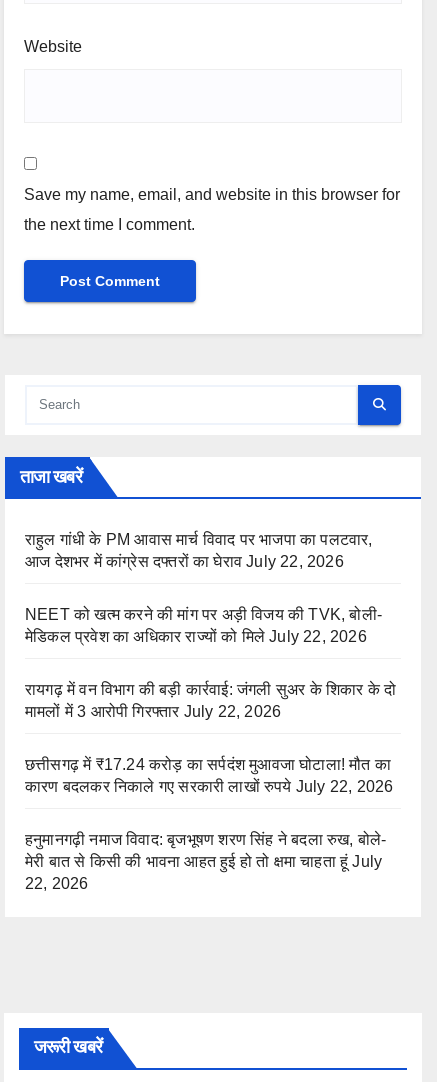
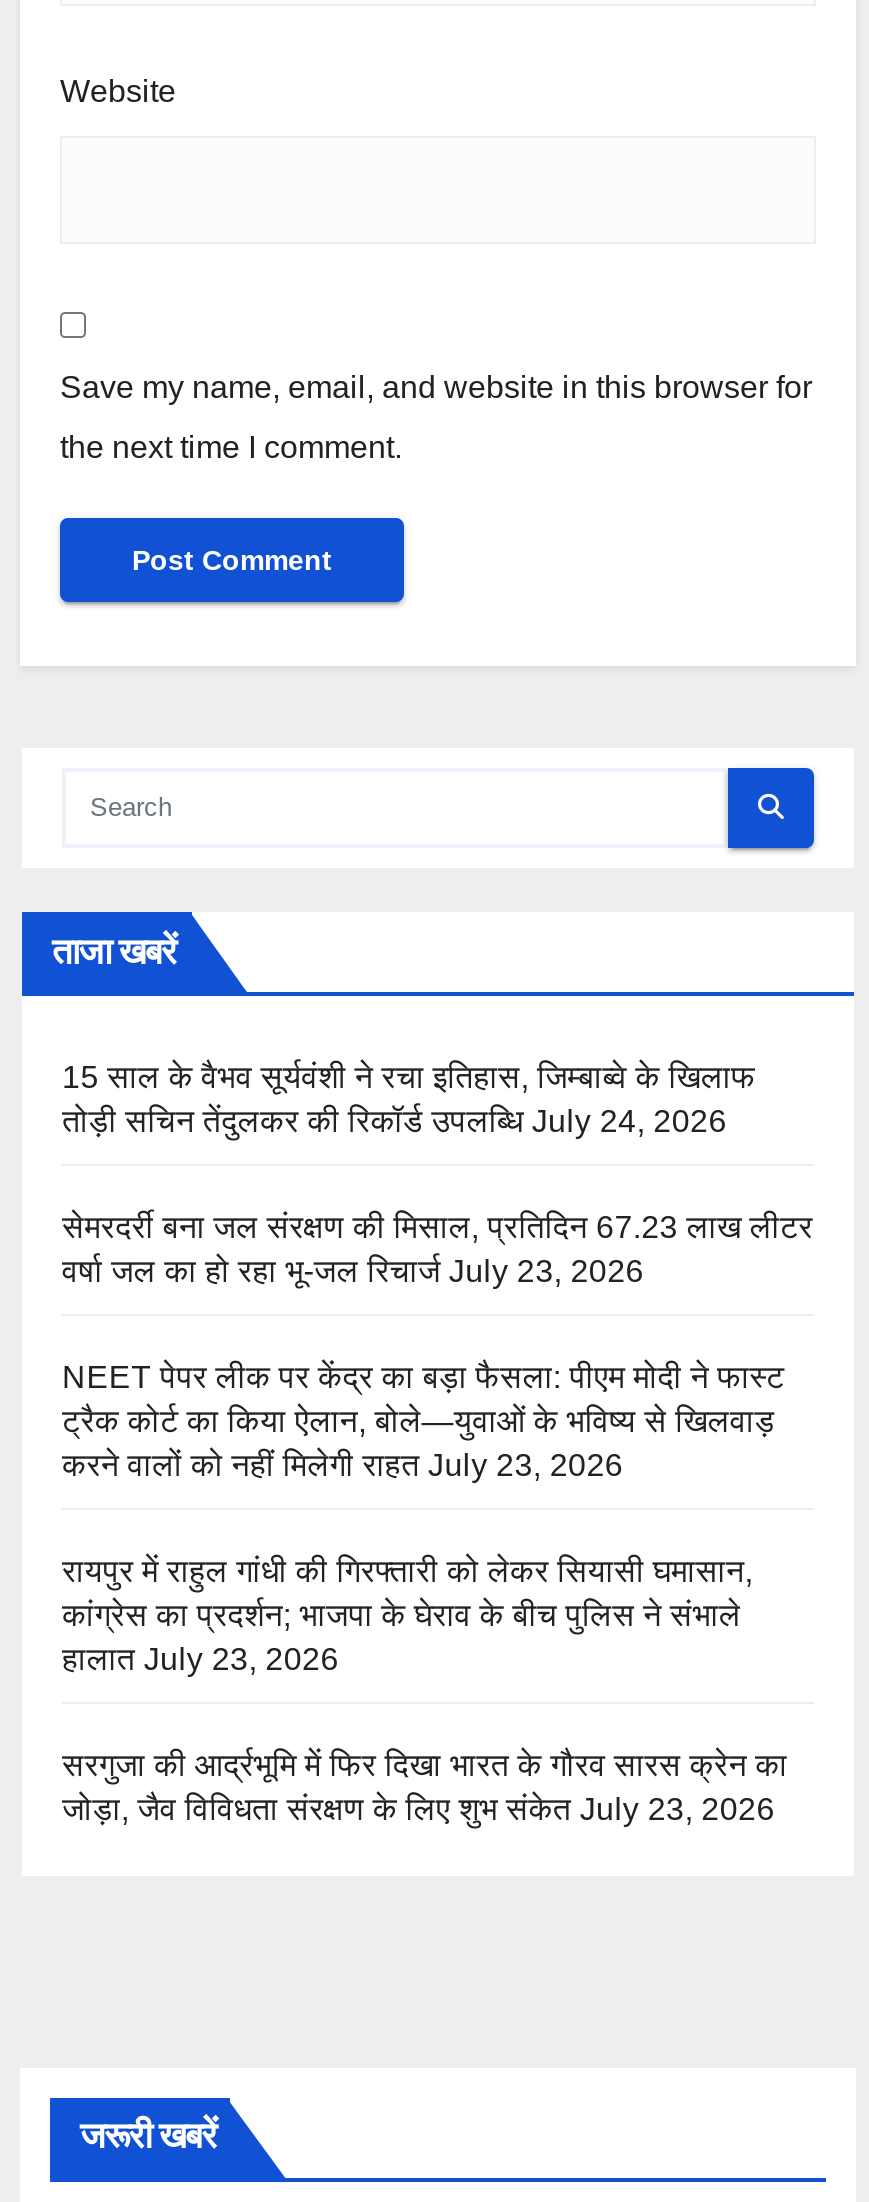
- राहुल गांधी के PM आवास मार्च विवाद पर भाजपा का पलटवार,
- आज देशभर में कांग्रेस दफ्तरों का घेराव July 22, 2026
+ 15 साल के वैभव सूर्यवंशी ने रचा इतिहास, जिम्बाब्वे के खिलाफ
+ तोड़ी सचिन तेंदुलकर की रिकॉर्ड उपलब्धि July 24, 2026

- NEET को खत्म करने की मांग पर अड़ी विजय की TVK, बोली-
- मेडिकल प्रवेश का अधिकार राज्यों को मिले July 22, 2026
+ सेमरदर्री बना जल संरक्षण की मिसाल, प्रतिदिन 67.23 लाख लीटर
+ वर्षा जल का हो रहा भू-जल रिचार्ज July 23, 2026

- रायगढ़ में वन विभाग की बड़ी कार्रवाई: जंगली सुअर के शिकार के दो
- मामलों में 3 आरोपी गिरफ्तार July 22, 2026
+ NEET पेपर लीक पर केंद्र का बड़ा फैसला: पीएम मोदी ने फास्ट
+ ट्रैक कोर्ट का किया ऐलान, बोले—युवाओं के भविष्य से खिलवाड़
+ करने वालों को नहीं मिलेगी राहत July 23, 2026

- छत्तीसगढ़ में ₹17.24 करोड़ का सर्पदंश मुआवजा घोटाला! मौत का
- कारण बदलकर निकाले गए सरकारी लाखों रुपये July 22, 2026
+ रायपुर में राहुल गांधी की गिरफ्तारी को लेकर सियासी घमासान,
+ कांग्रेस का प्रदर्शन; भाजपा के घेराव के बीच पुलिस ने संभाले
+ हालात July 23, 2026

- हनुमानगढ़ी नमाज विवाद: बृजभूषण शरण सिंह ने बदला रुख, बोले-
- मेरी बात से किसी की भावना आहत हुई हो तो क्षमा चाहता हूं July
- 22, 2026
+ सरगुजा की आर्द्रभूमि में फिर दिखा भारत के गौरव सारस क्रेन का
+ जोड़ा, जैव विविधता संरक्षण के लिए शुभ संकेत July 23, 2026
